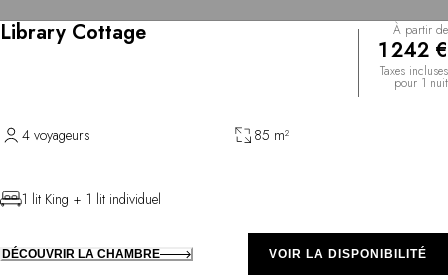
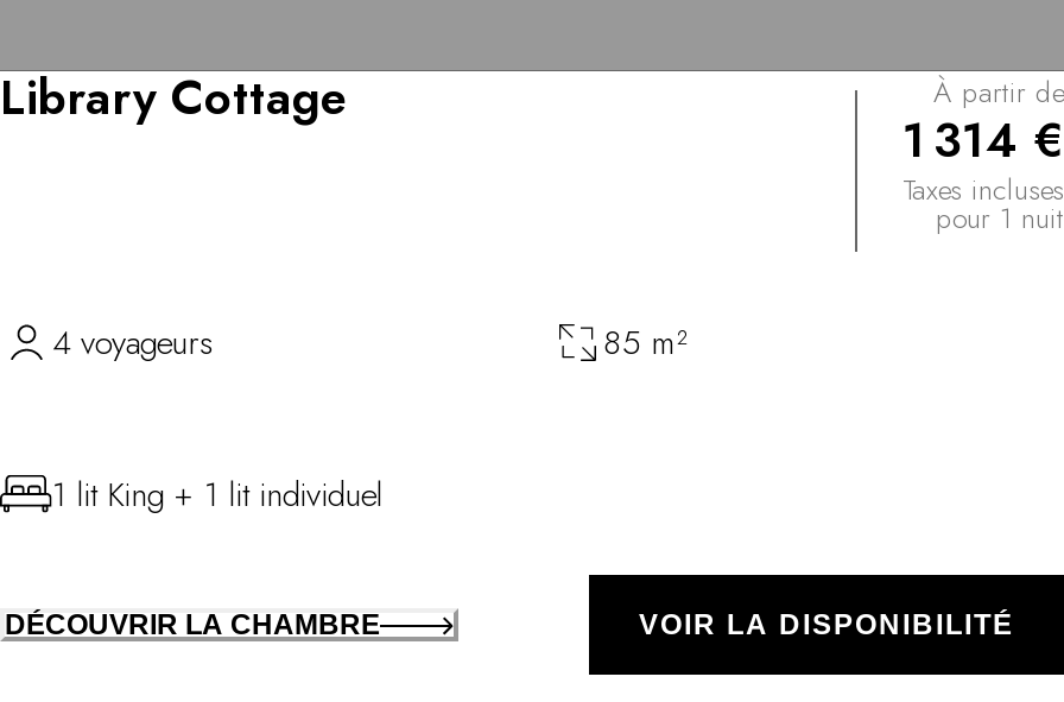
- 1 242 €
+ 1 314 €
